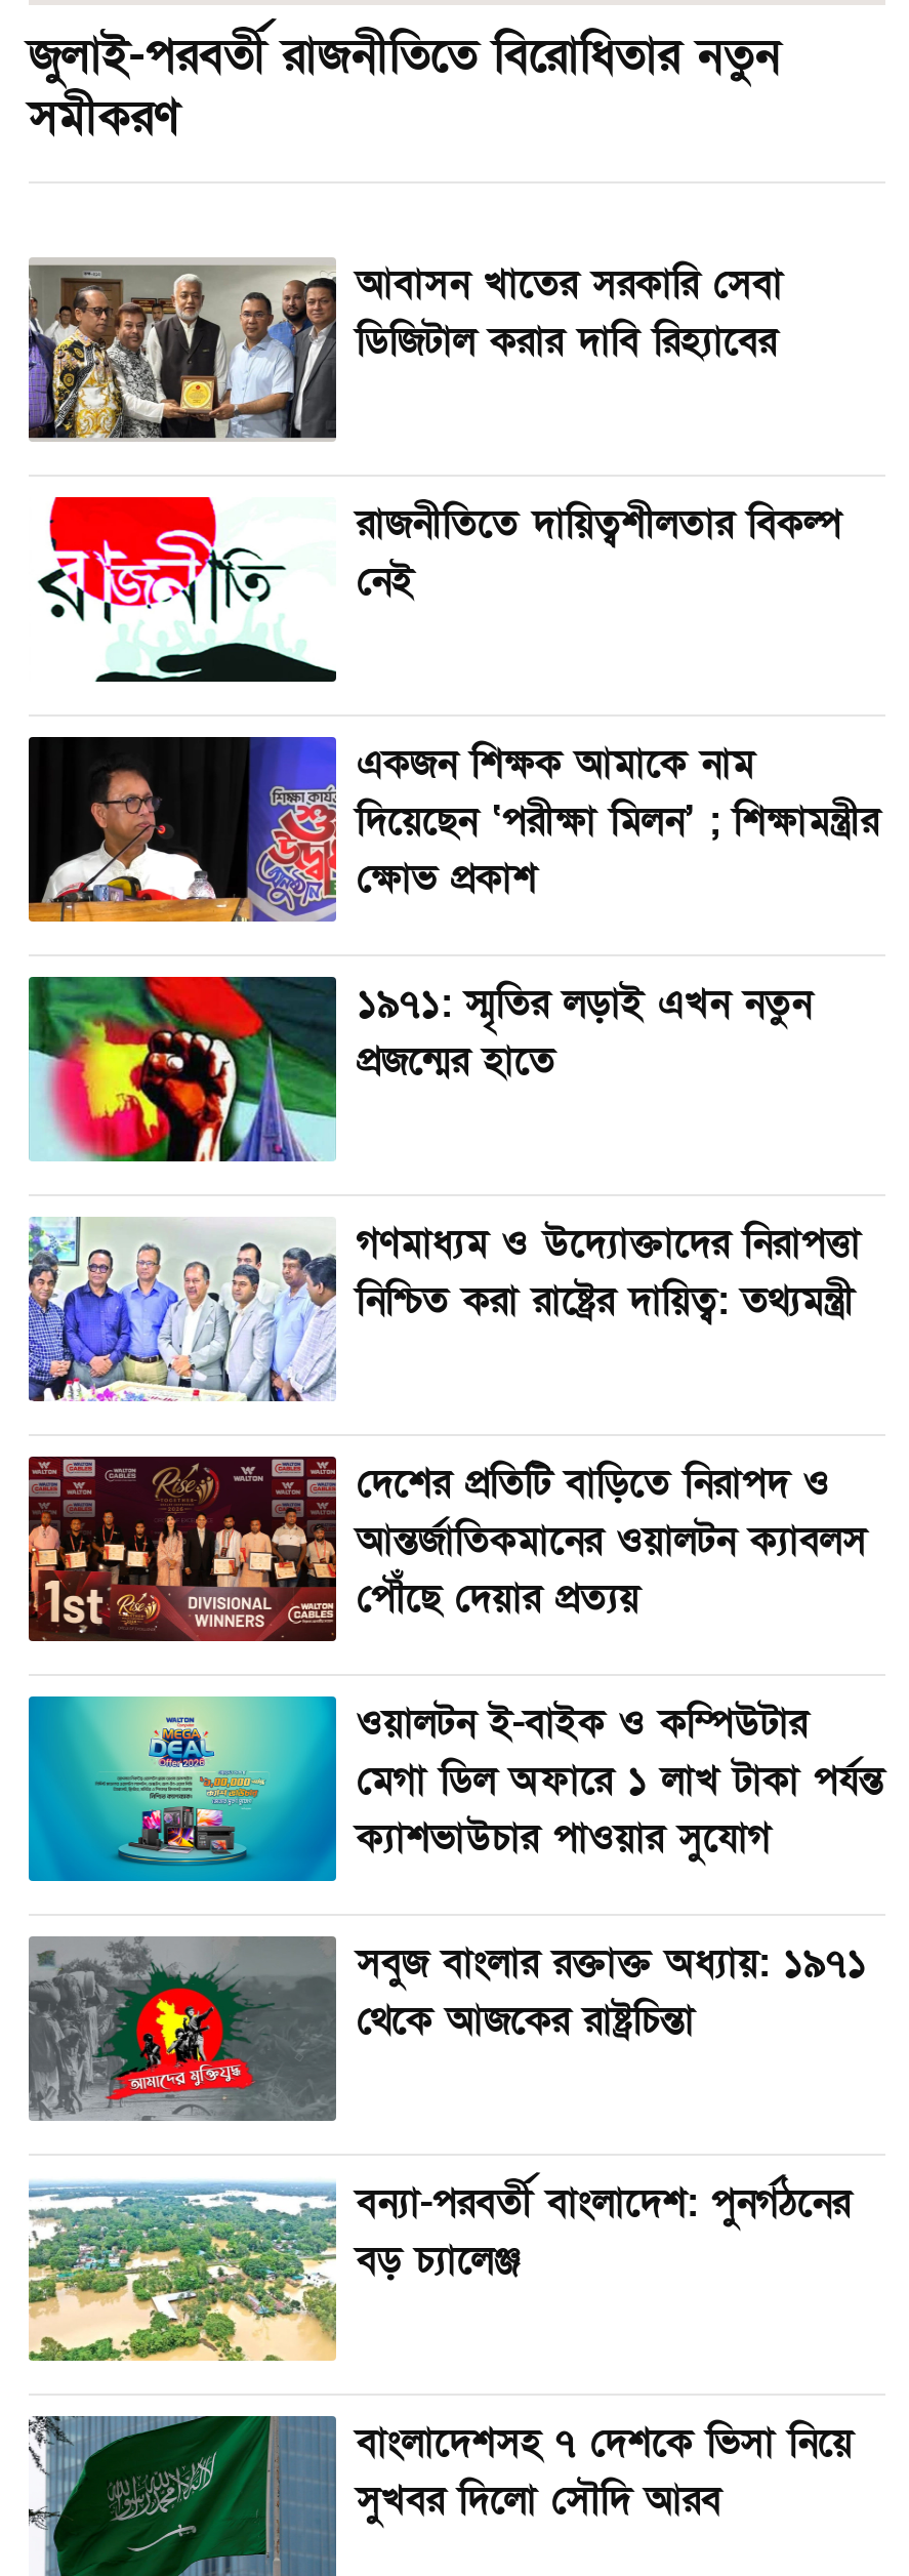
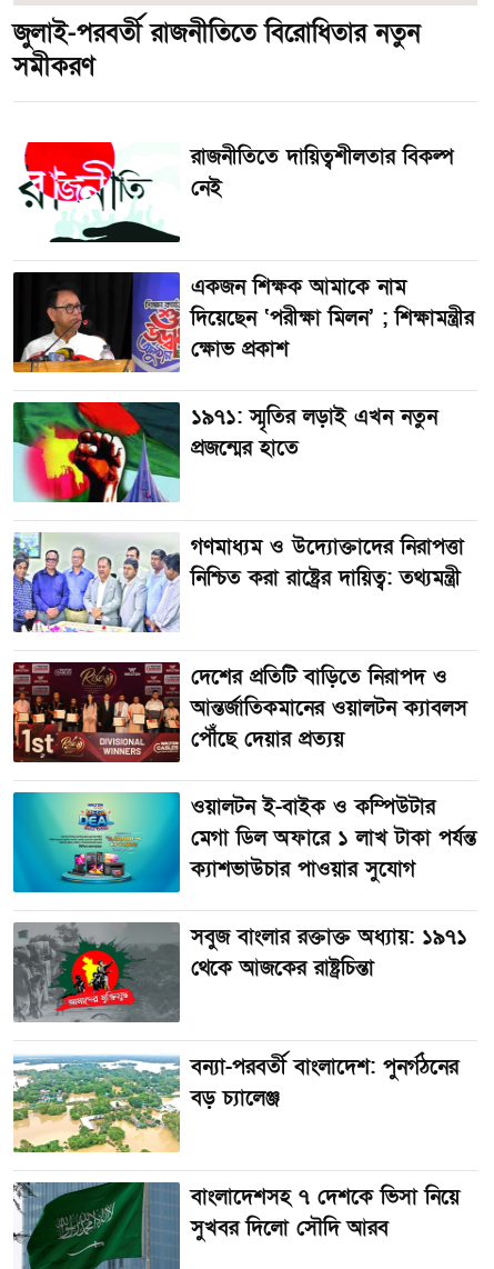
- [image]
- আবাসন খাতের সরকারি সেবা
- ডিজিটাল করার দাবি রিহ্যাবের
